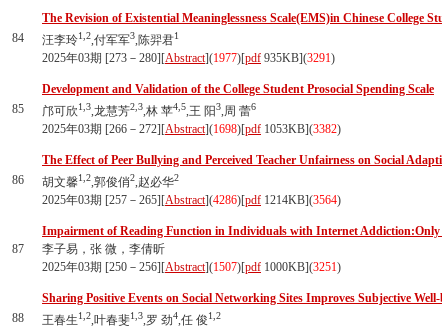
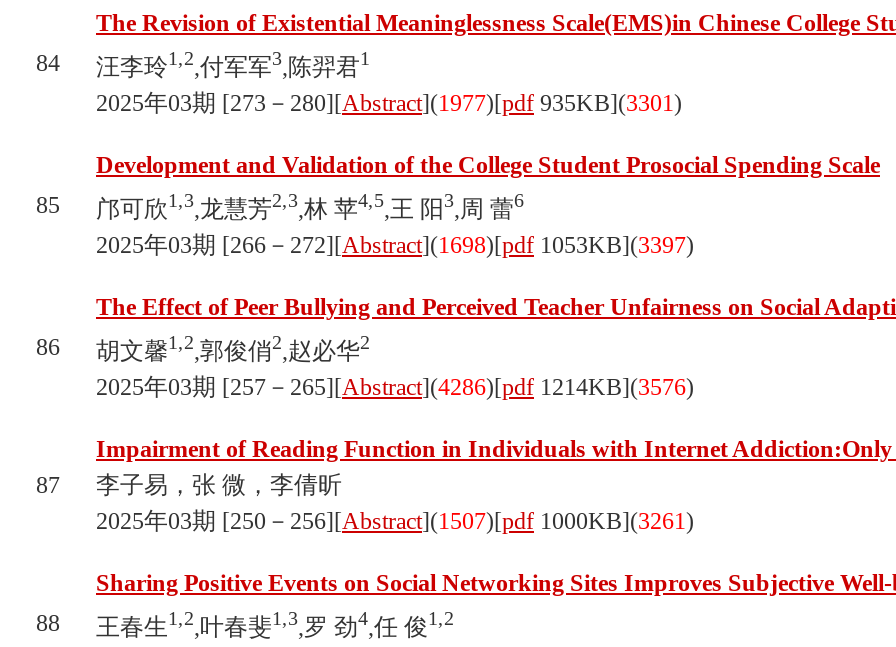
- 2025年03期 [273－280][Abstract](1977)[pdf 935KB](3291)
+ 2025年03期 [273－280][Abstract](1977)[pdf 935KB](3301)

- 2025年03期 [266－272][Abstract](1698)[pdf 1053KB](3382)
+ 2025年03期 [266－272][Abstract](1698)[pdf 1053KB](3397)

- 2025年03期 [257－265][Abstract](4286)[pdf 1214KB](3564)
+ 2025年03期 [257－265][Abstract](4286)[pdf 1214KB](3576)

- 2025年03期 [250－256][Abstract](1507)[pdf 1000KB](3251)
+ 2025年03期 [250－256][Abstract](1507)[pdf 1000KB](3261)
